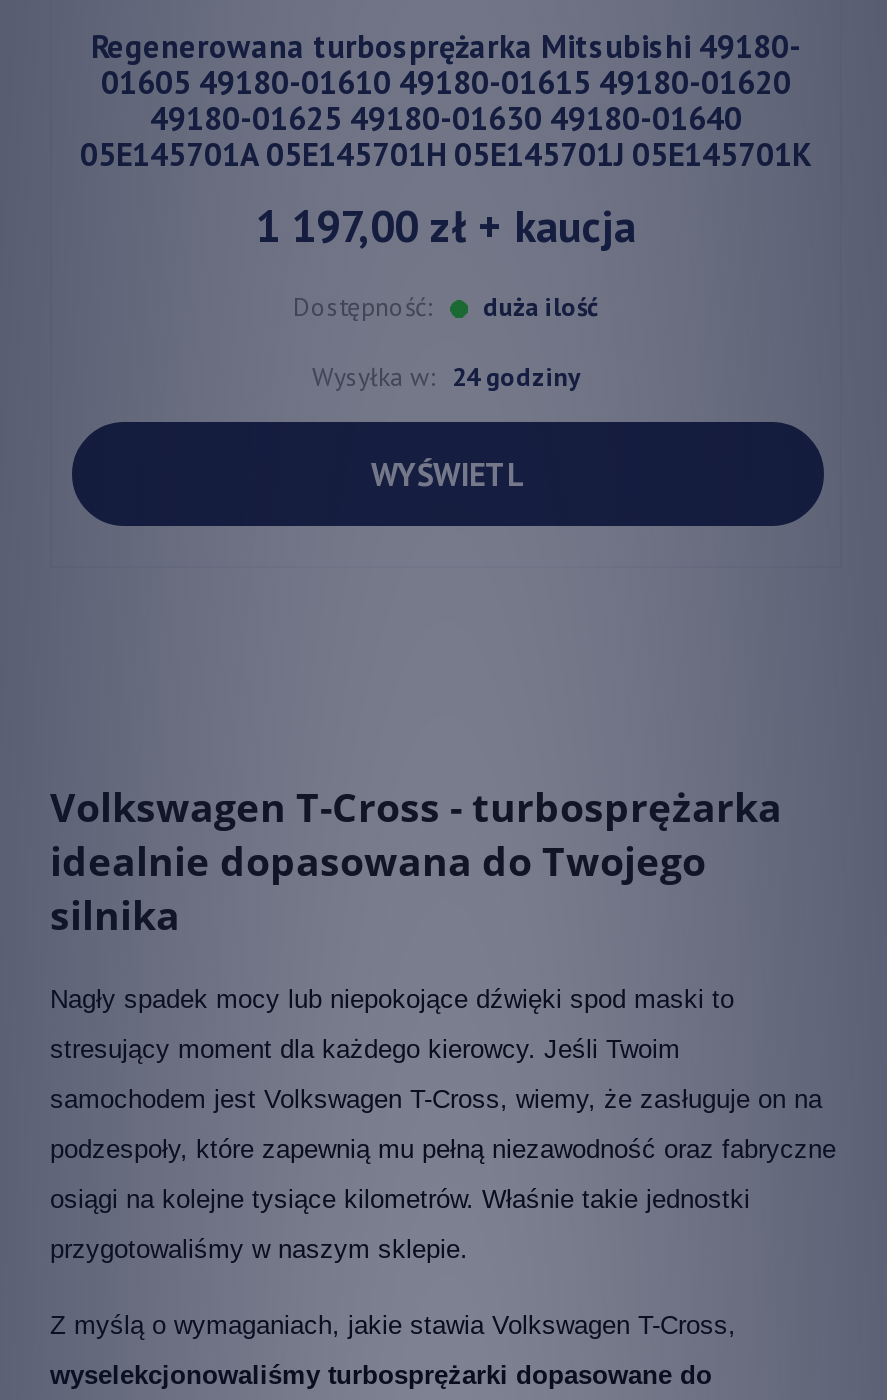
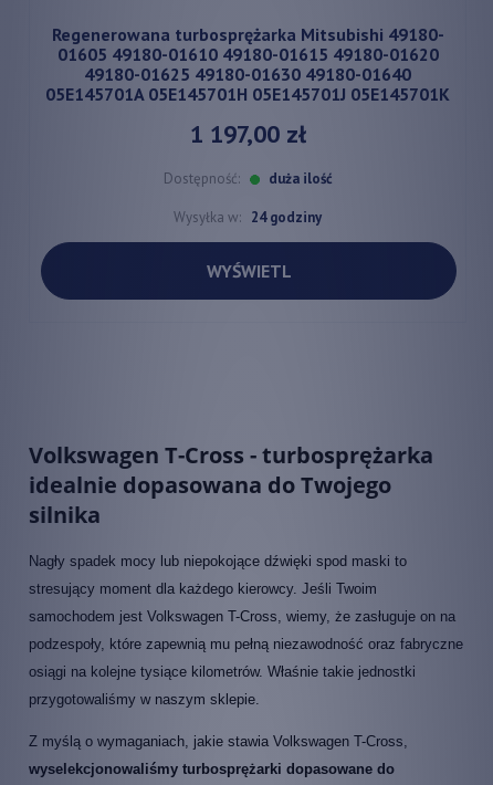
- 1 197,00 zł + kaucja
+ 1 197,00 zł
